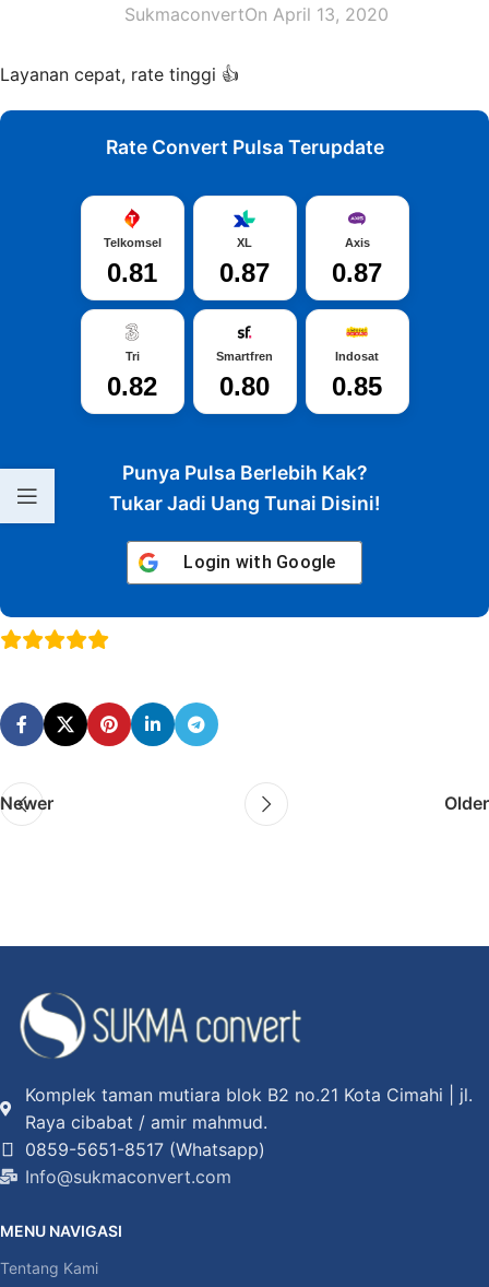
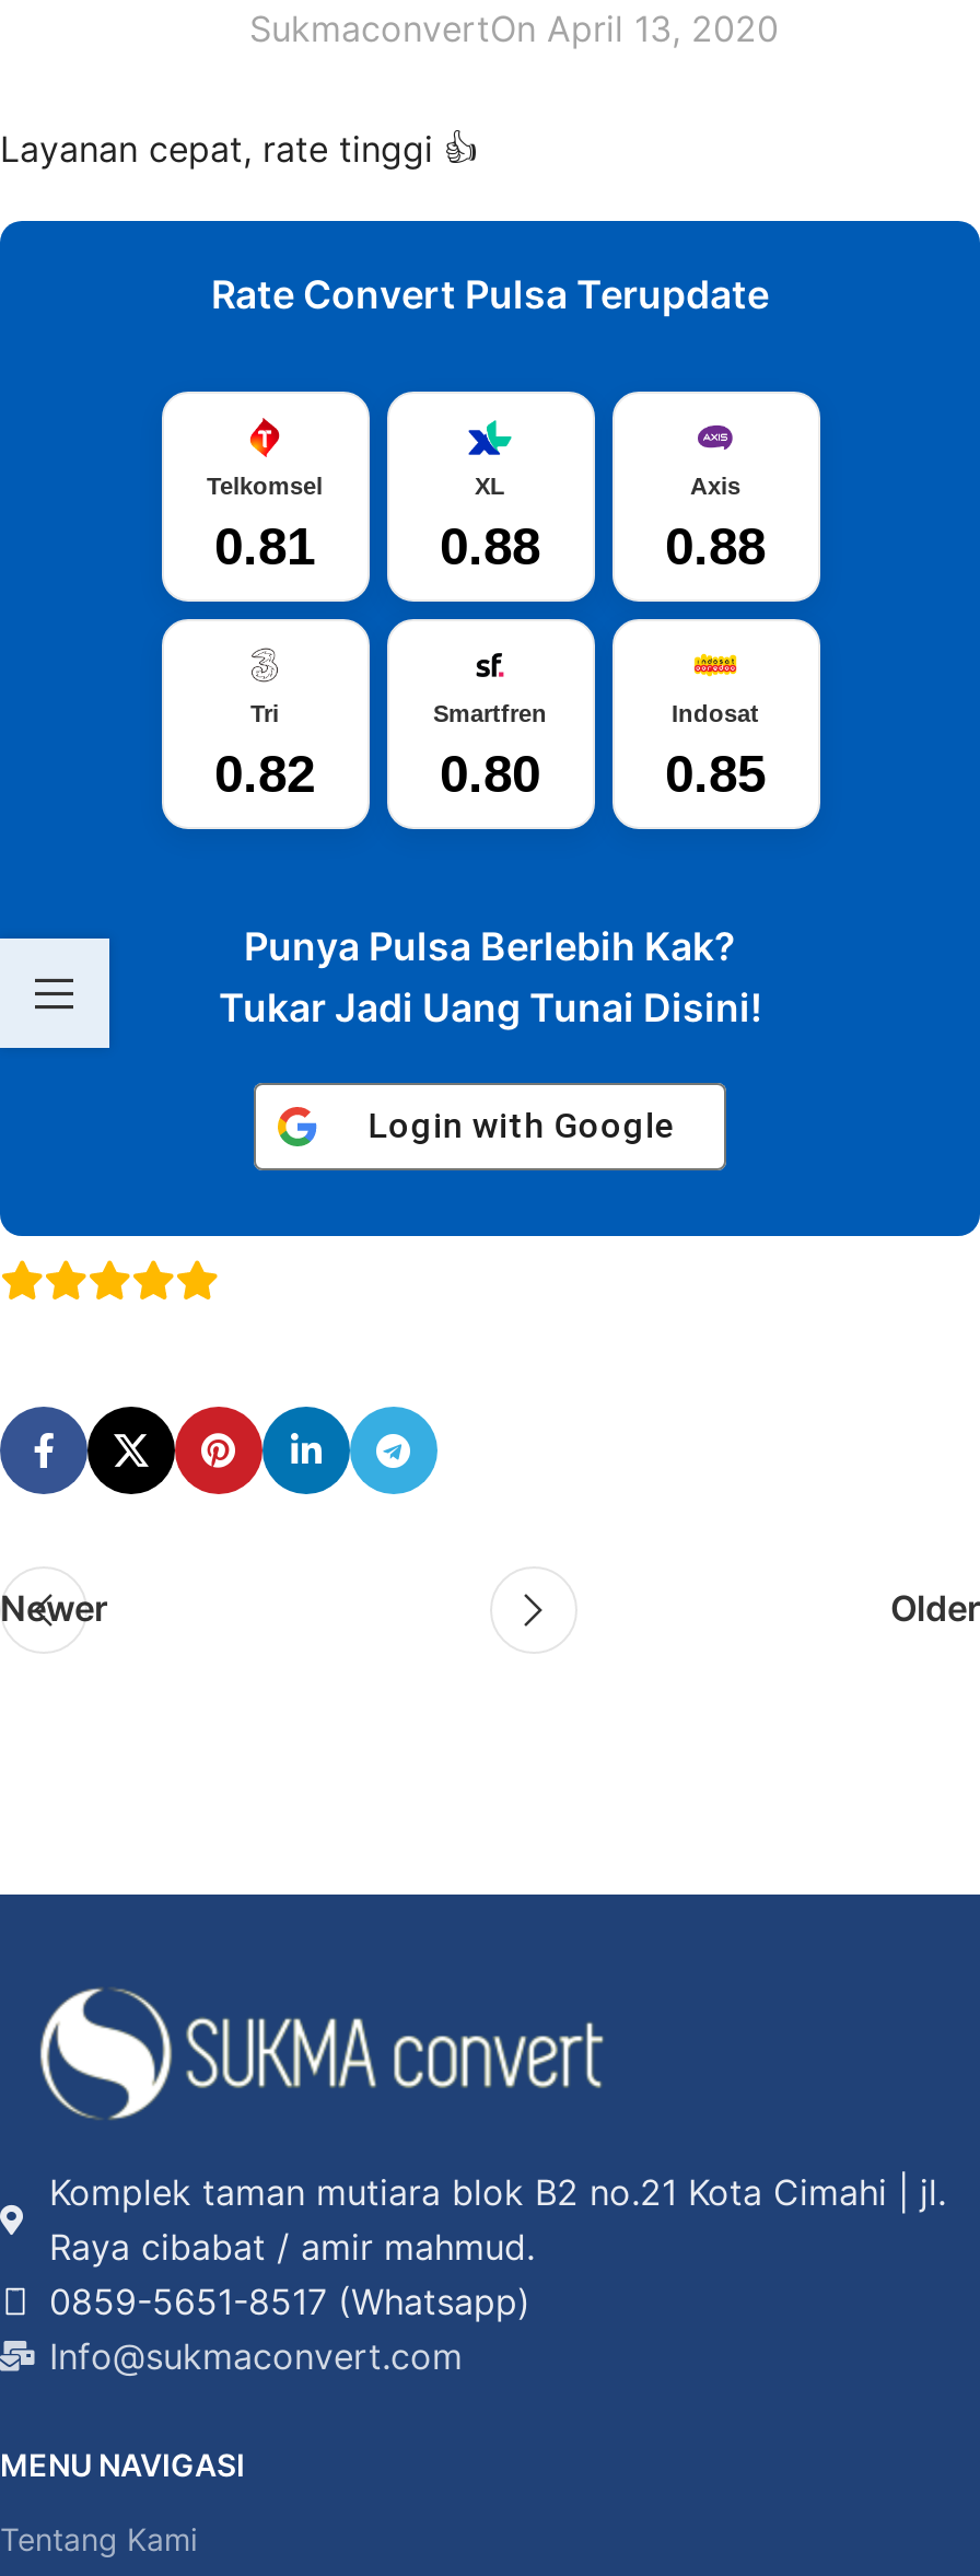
- 0.87
+ 0.88

- 0.87
+ 0.88
